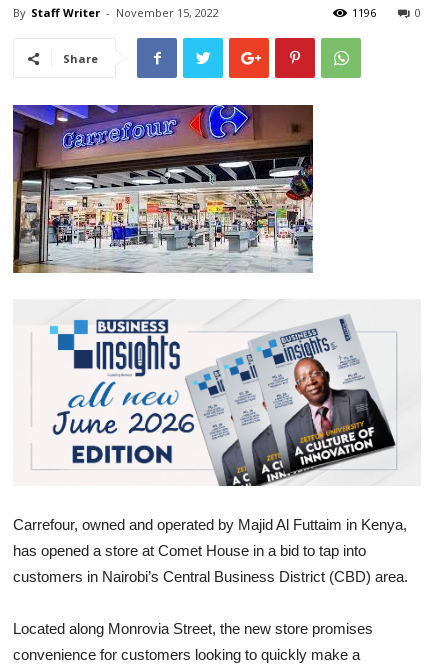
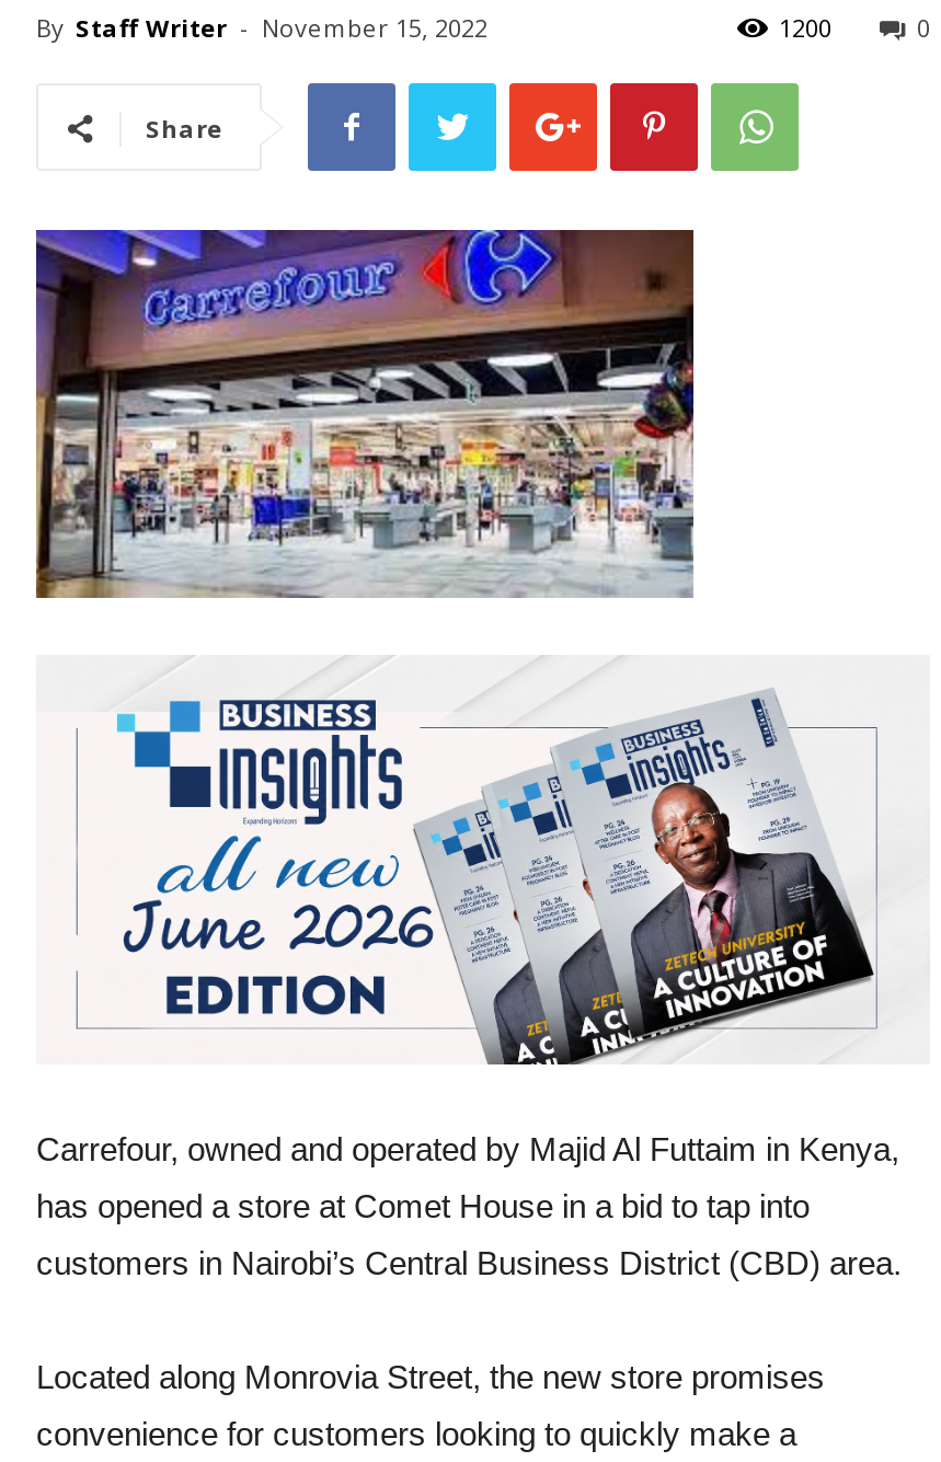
- 1196
+ 1200
